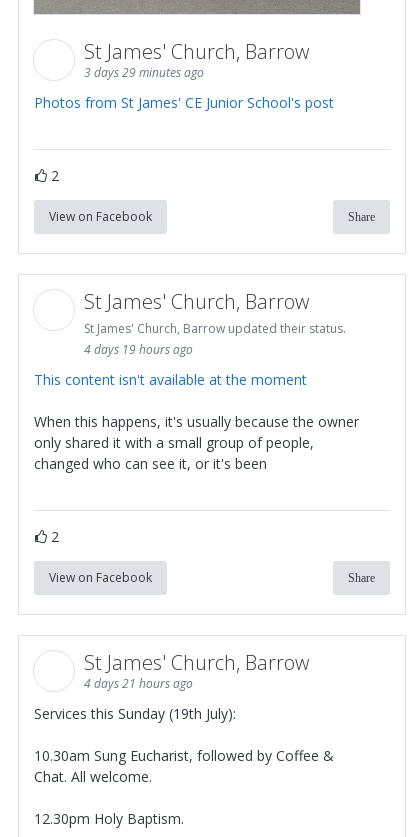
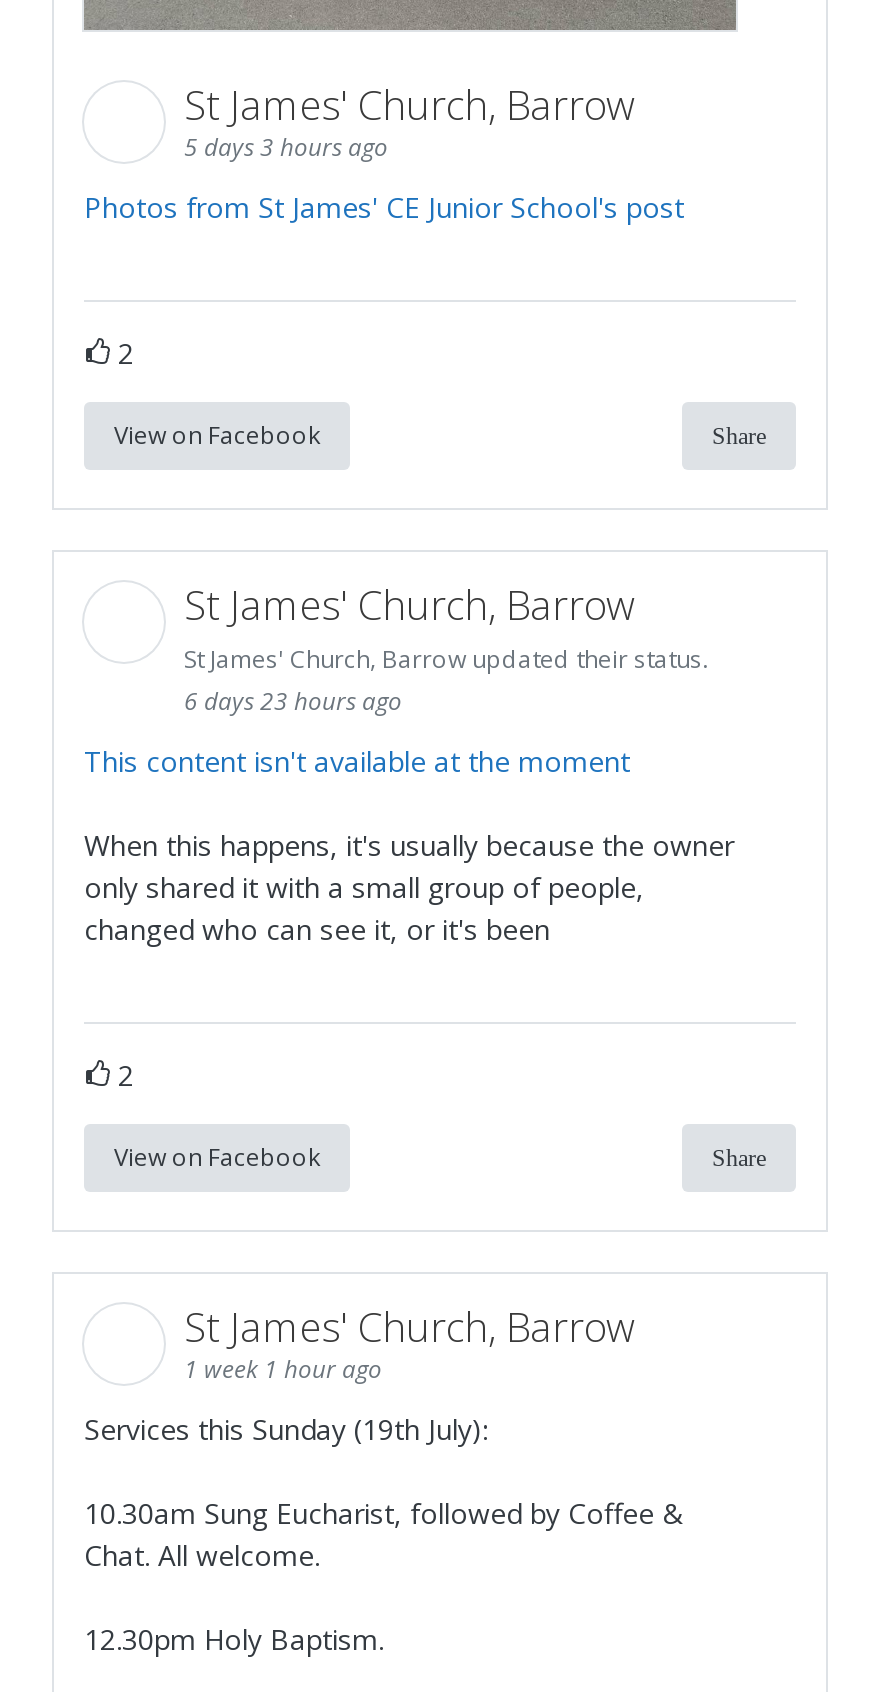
- 3 days 29 minutes ago
+ 5 days 3 hours ago

- 4 days 19 hours ago
+ 6 days 23 hours ago

- 4 days 21 hours ago
+ 1 week 1 hour ago
